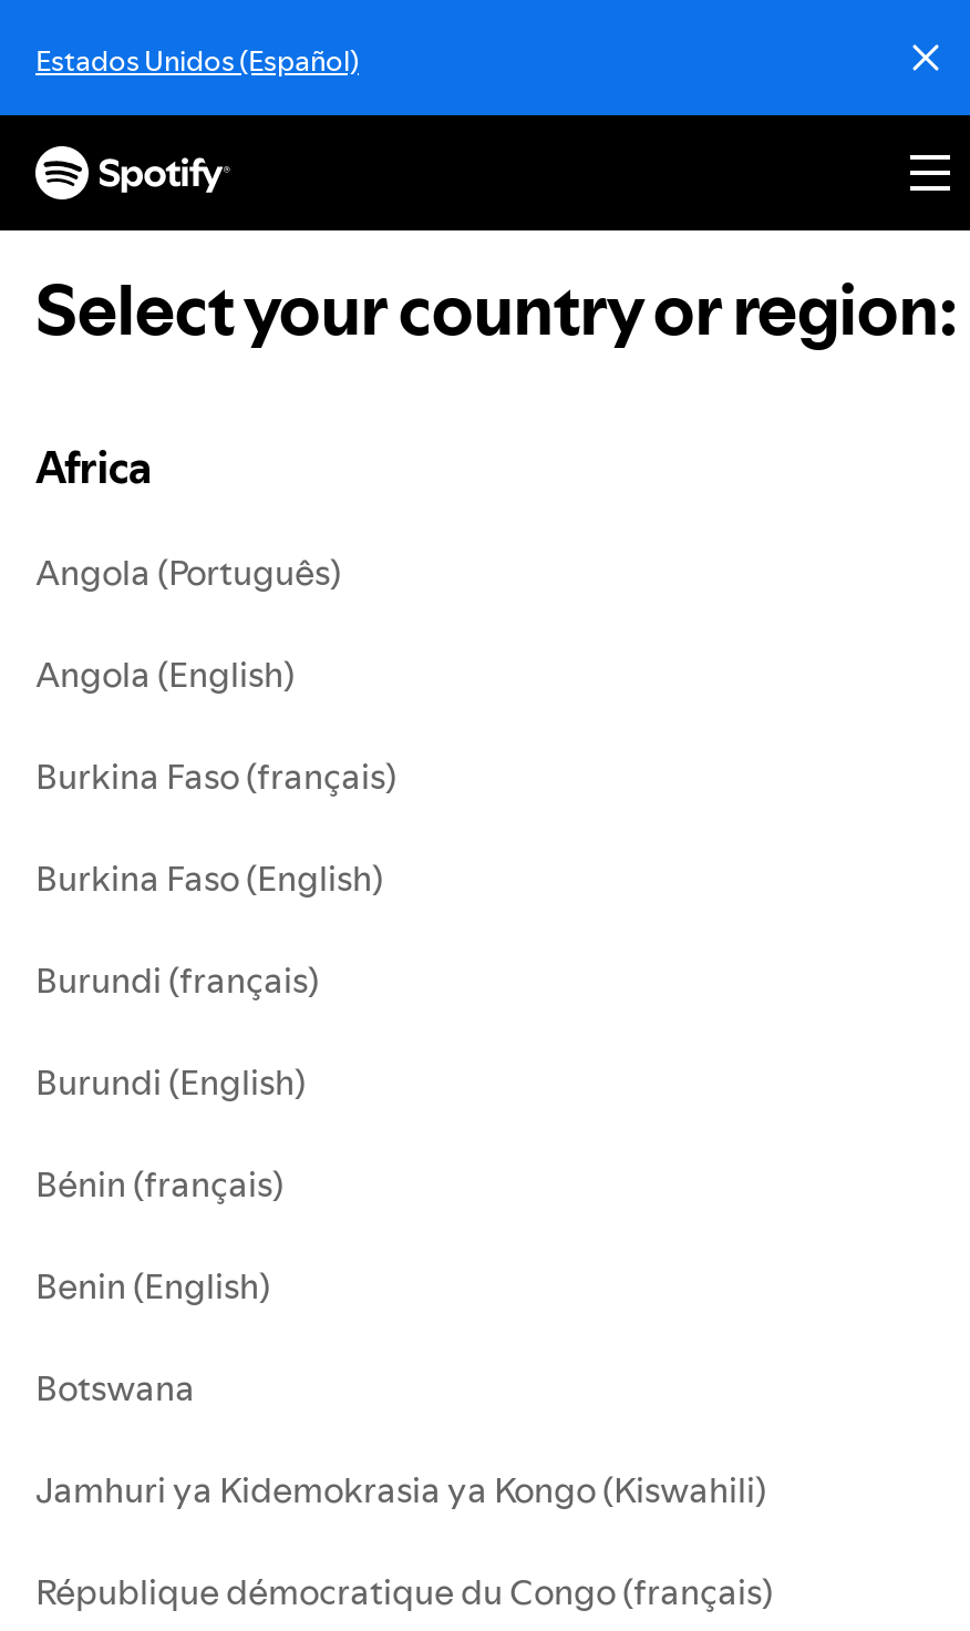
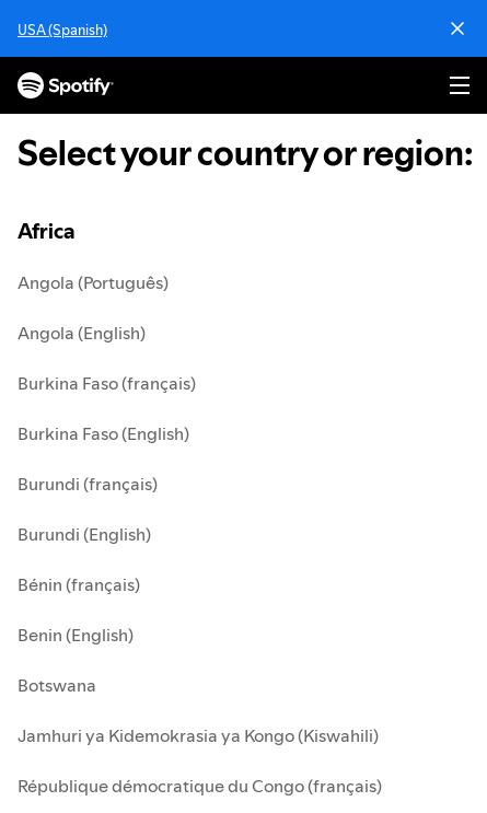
- Estados Unidos (Español)
+ USA (Spanish)
